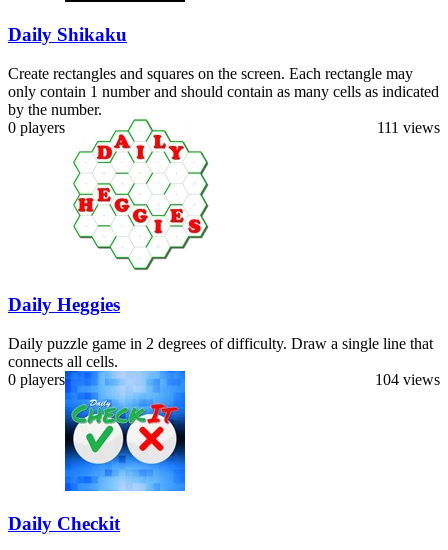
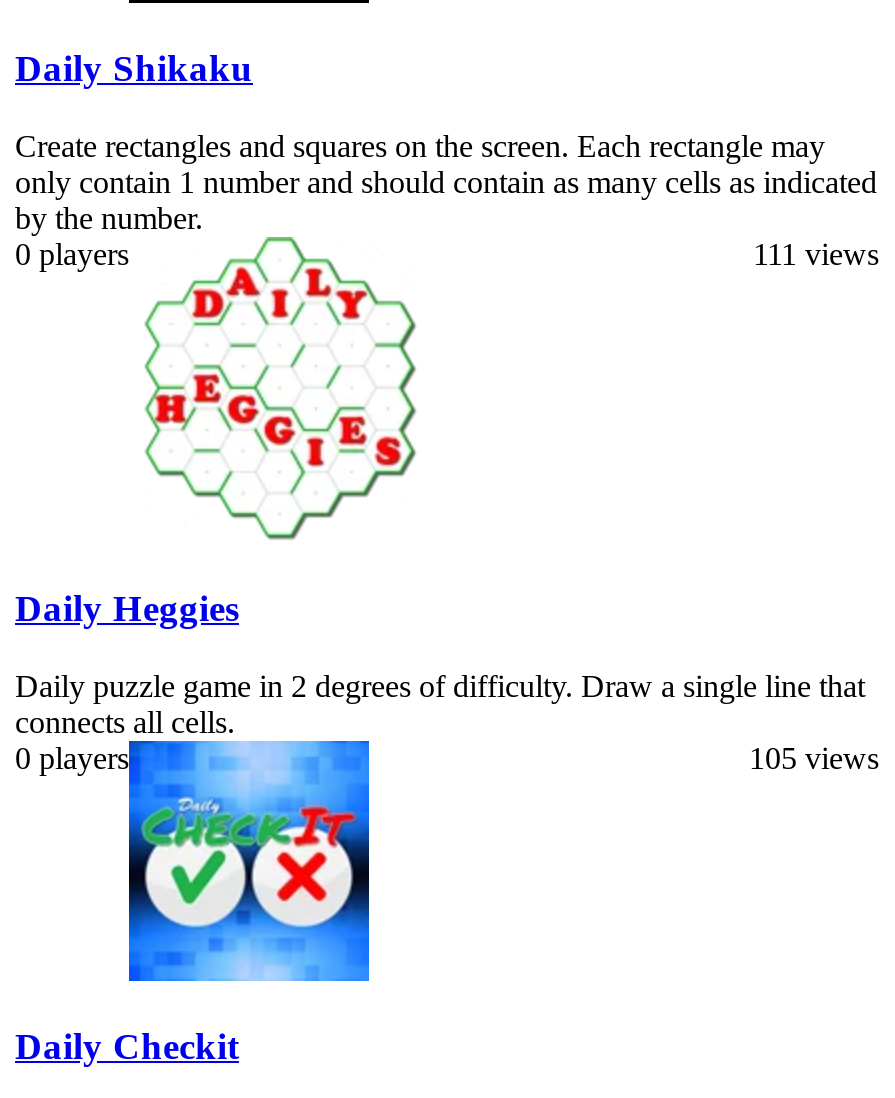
- 104 views
+ 105 views
